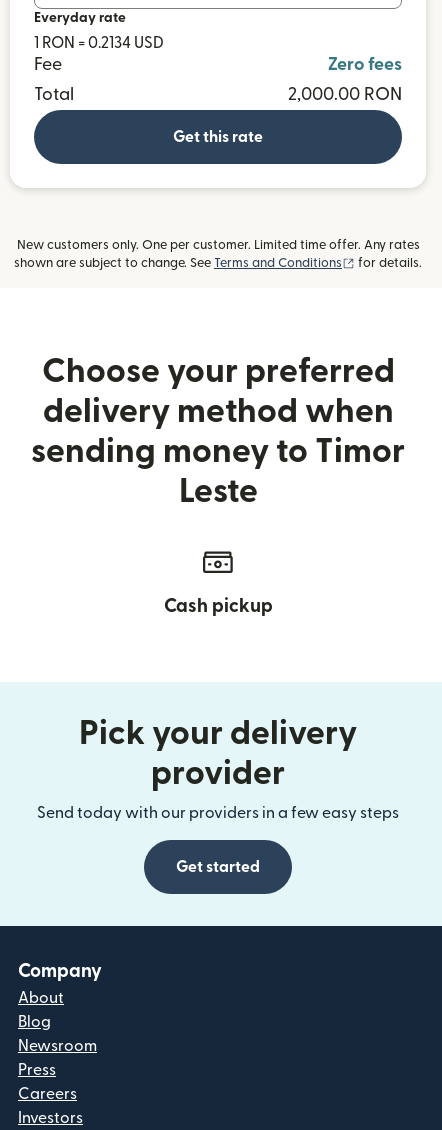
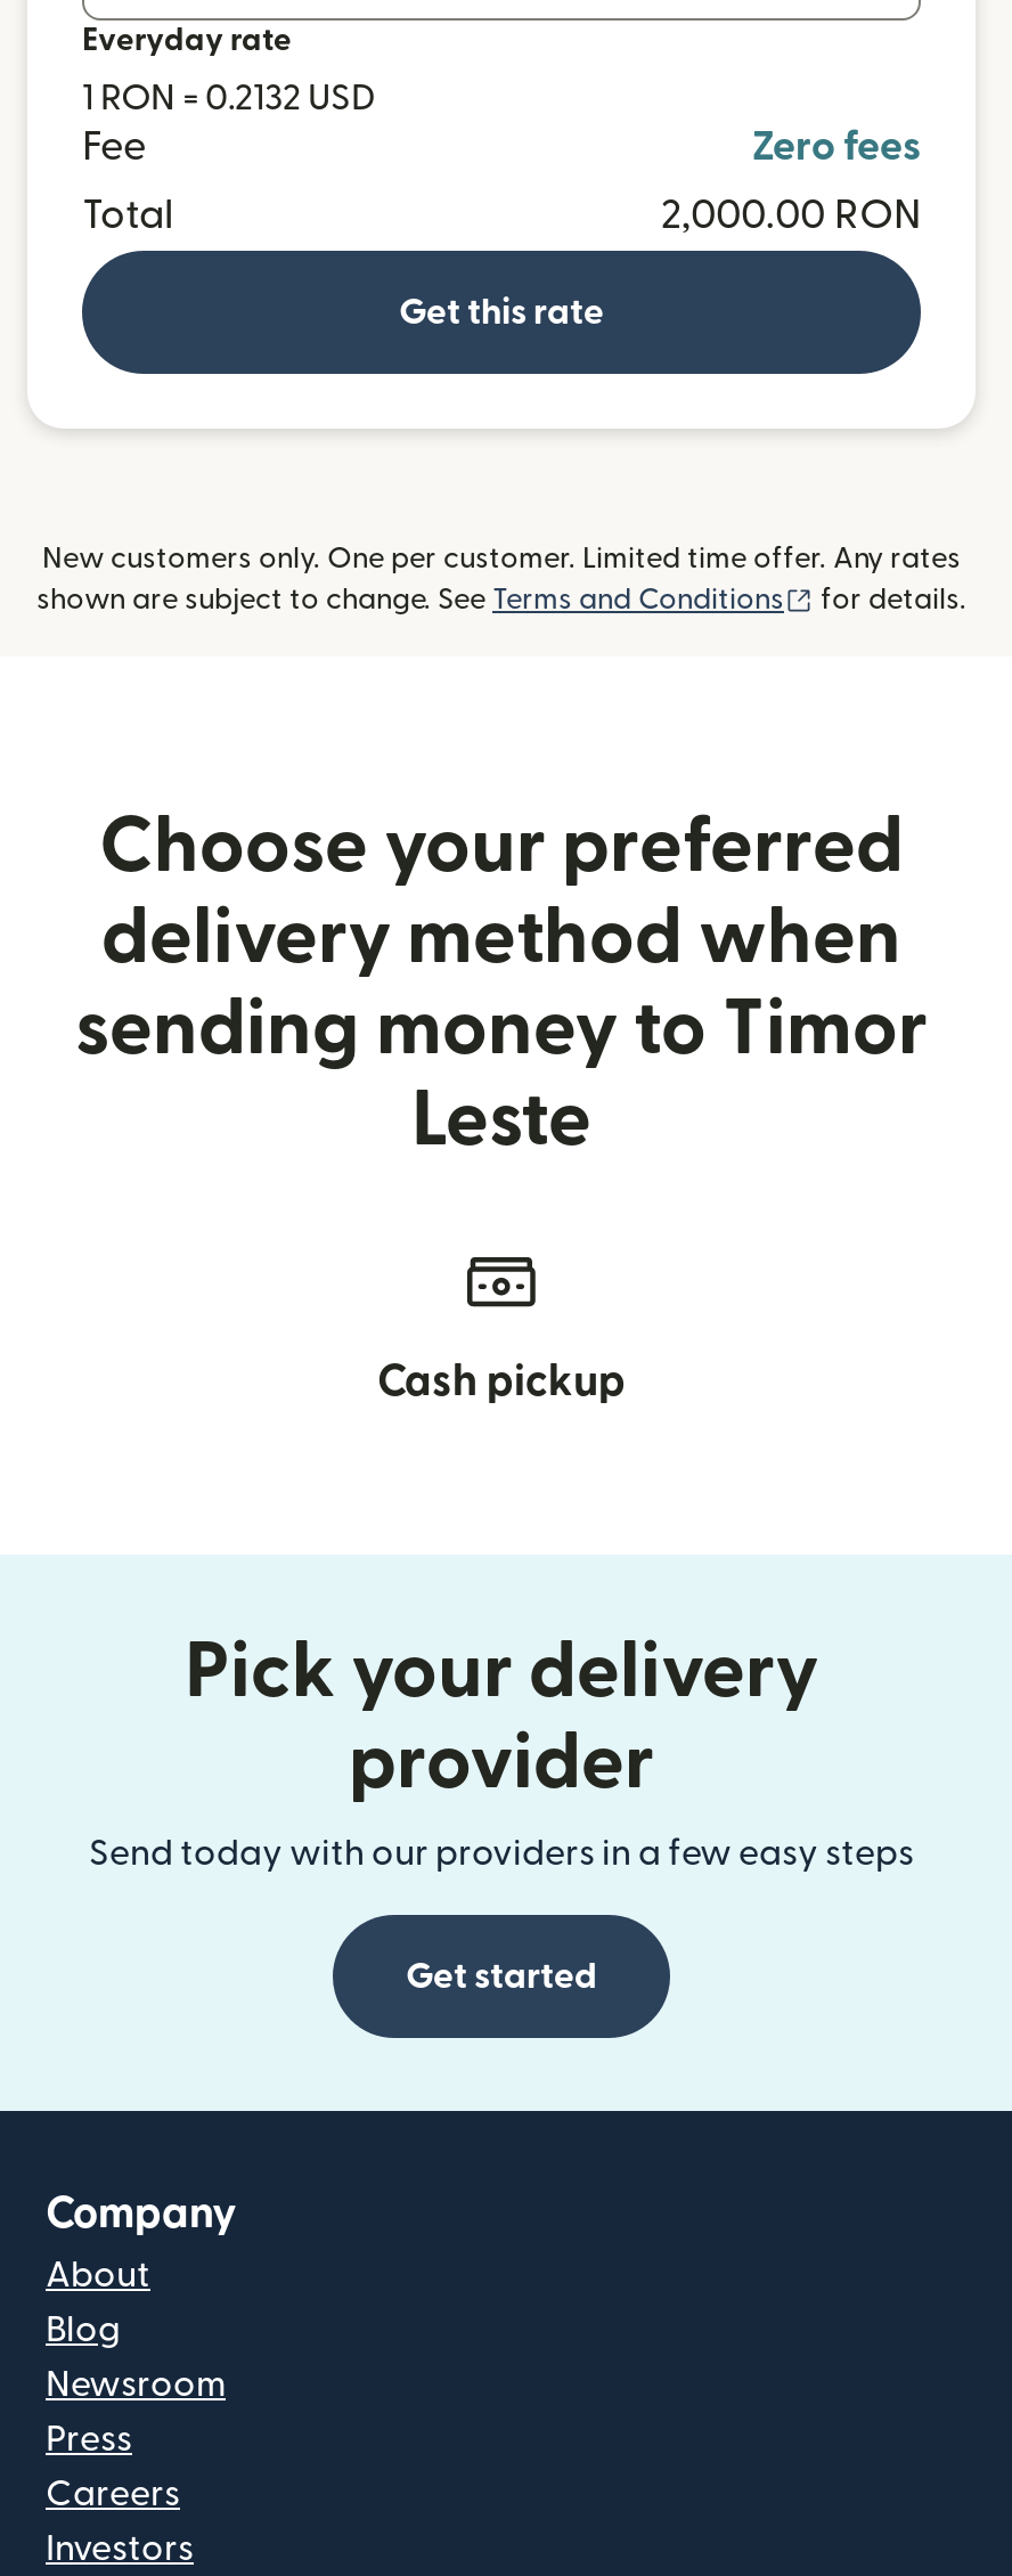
- 1 RON = 0.2134 USD
+ 1 RON = 0.2132 USD
